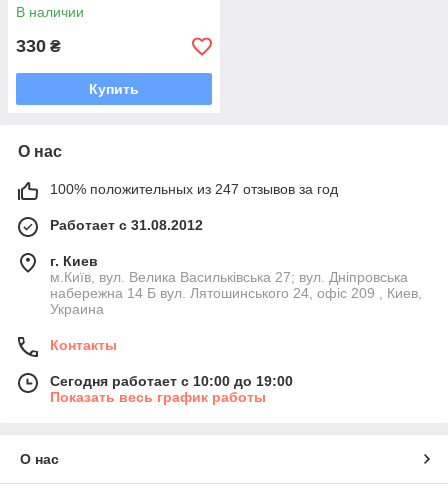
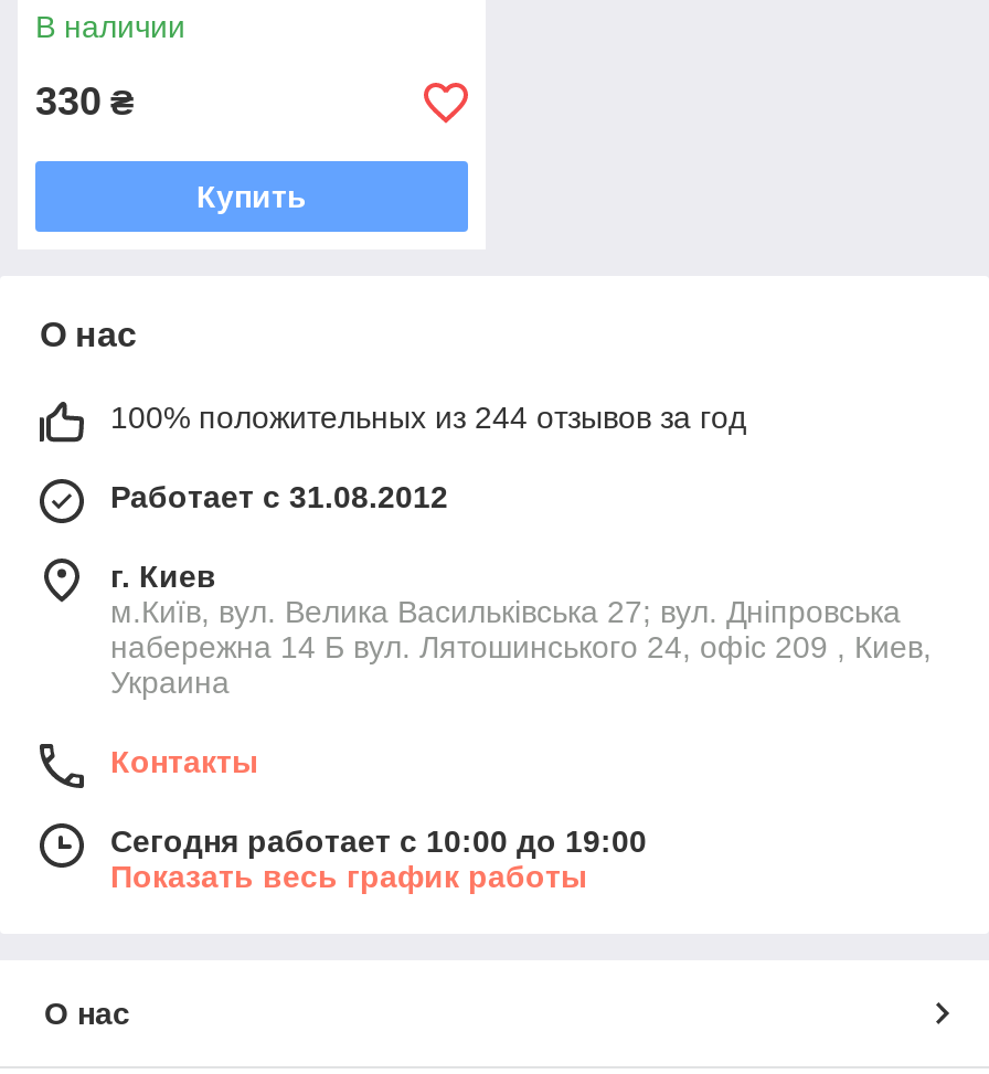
- 100% положительных из 247 отзывов за год
+ 100% положительных из 244 отзывов за год
